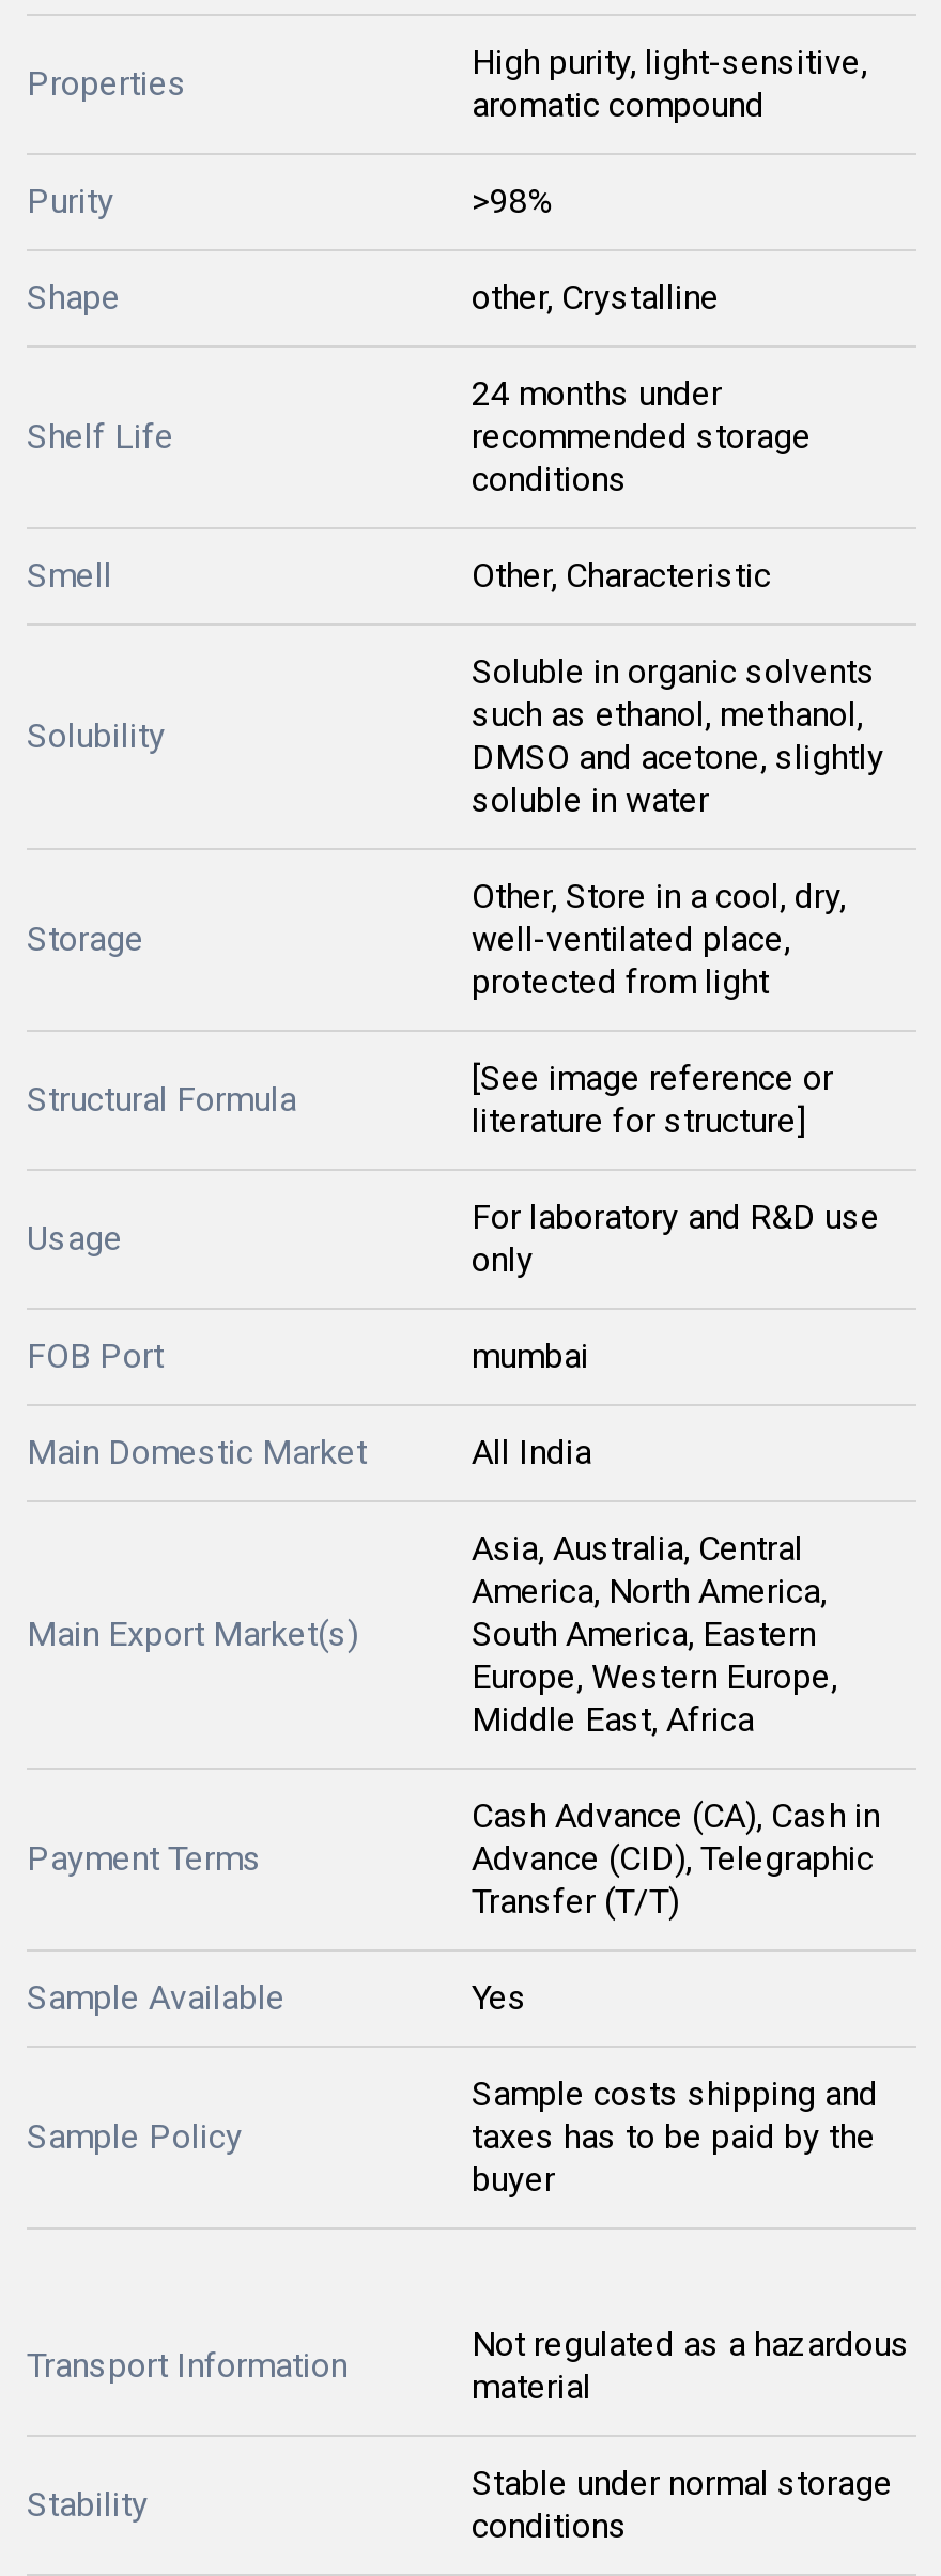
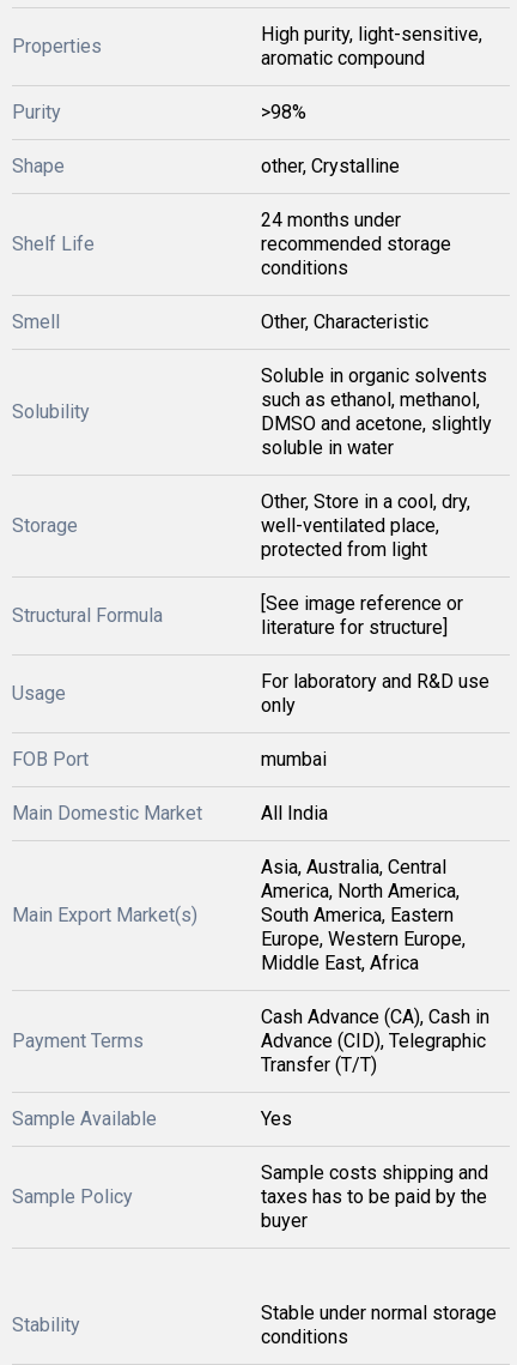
- Not regulated as a hazardous
- material

- Transport Information
